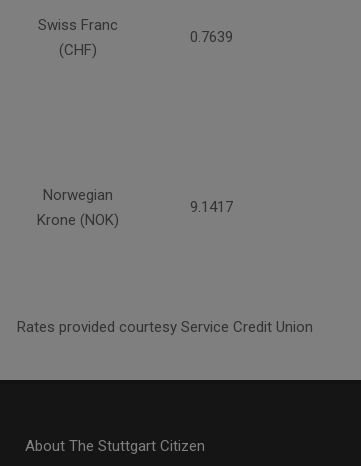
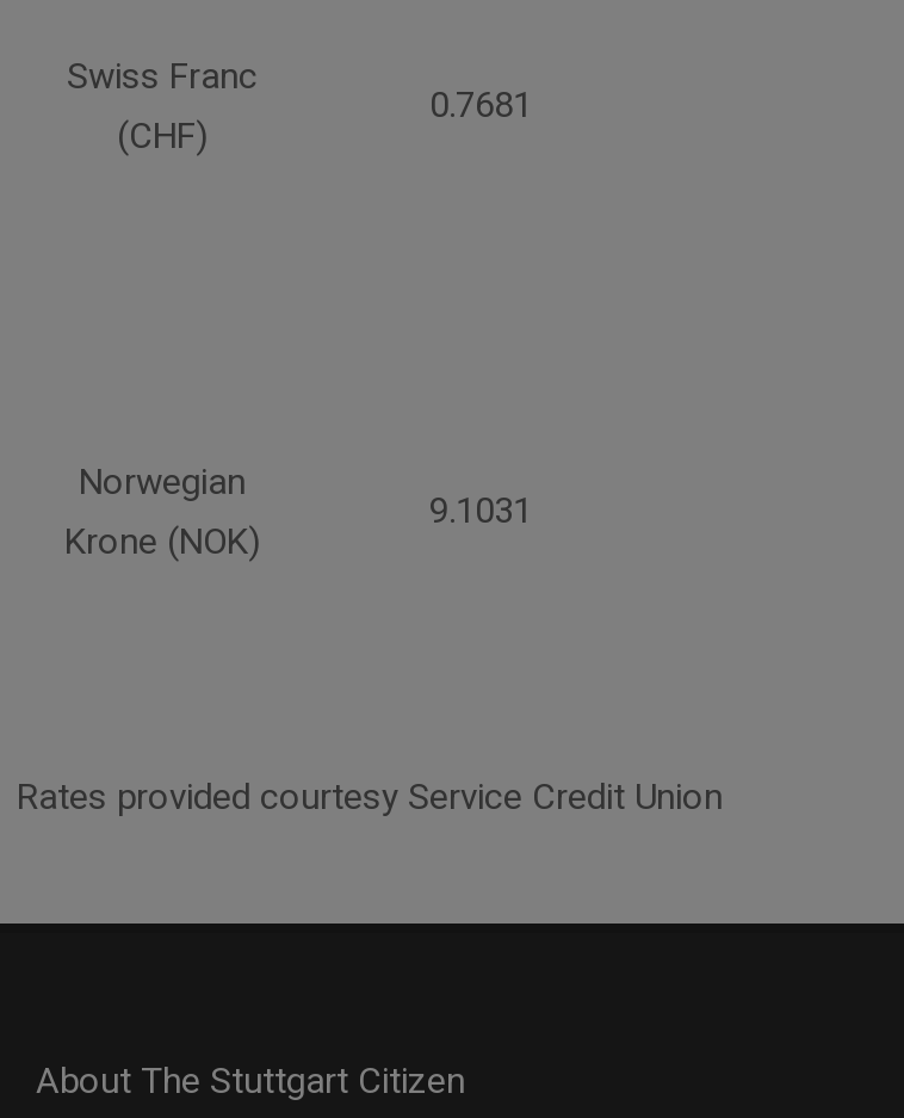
- 0.7639
+ 0.7681

- 9.1417
+ 9.1031
